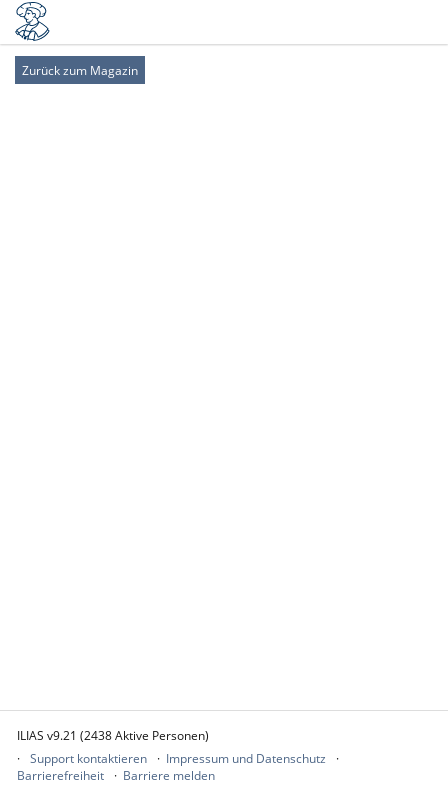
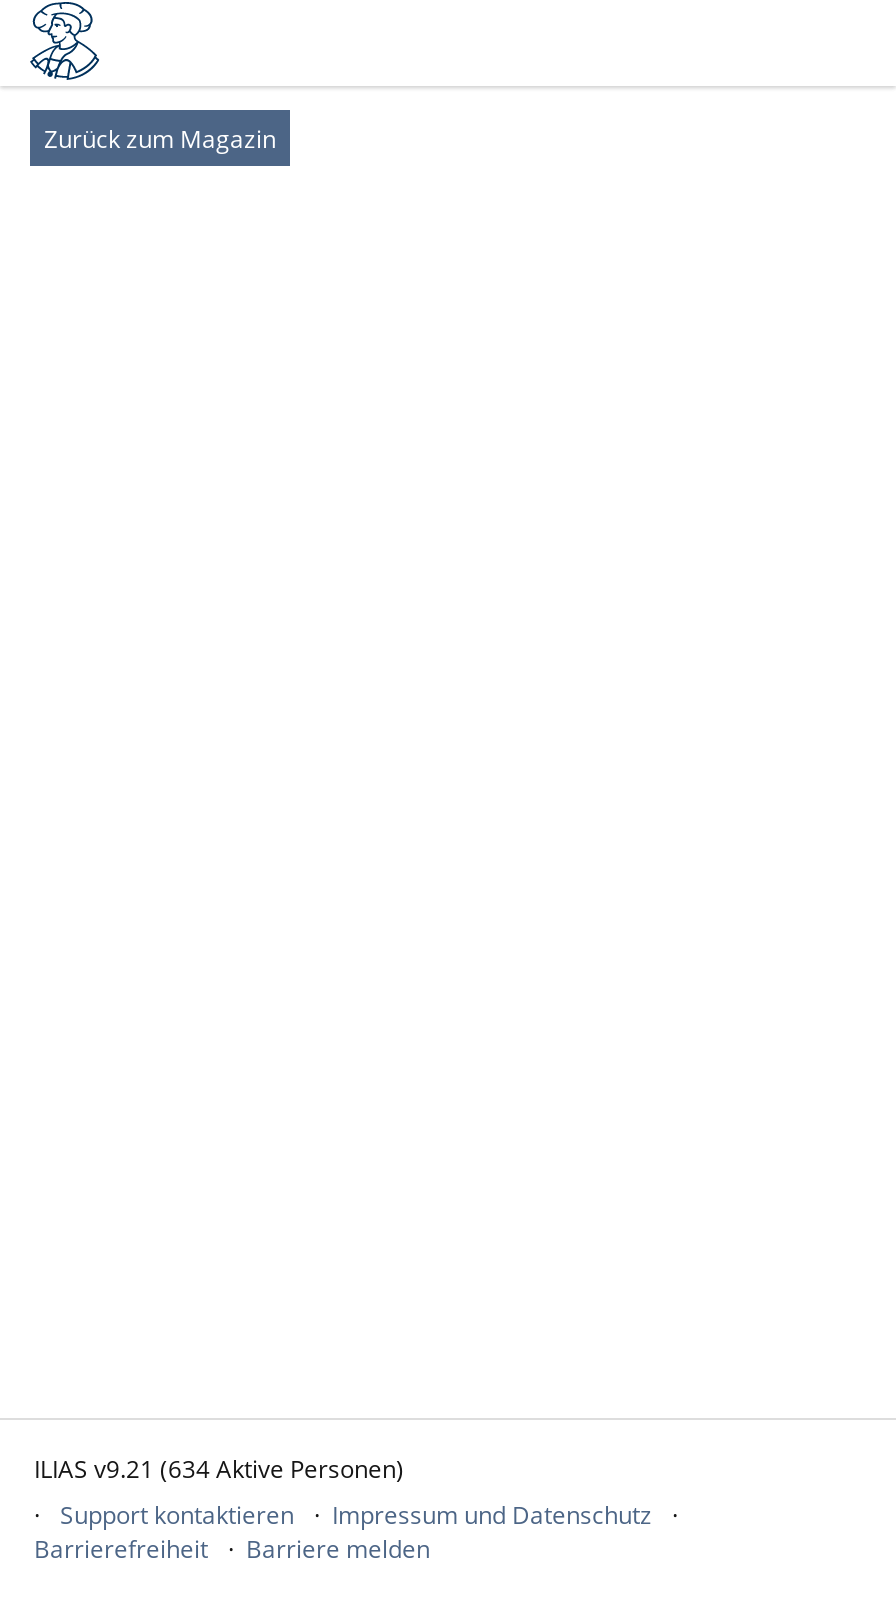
- ILIAS v9.21 (2438 Aktive Personen)
+ ILIAS v9.21 (634 Aktive Personen)
